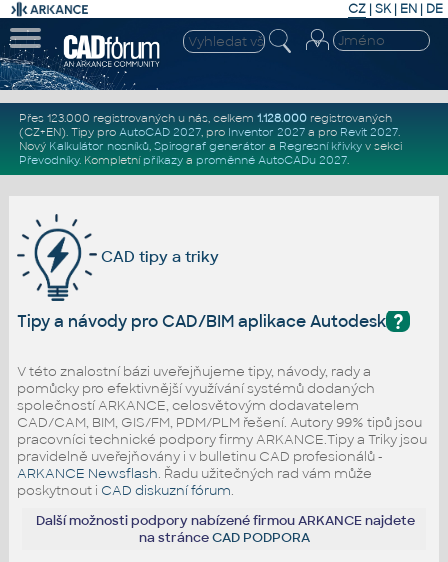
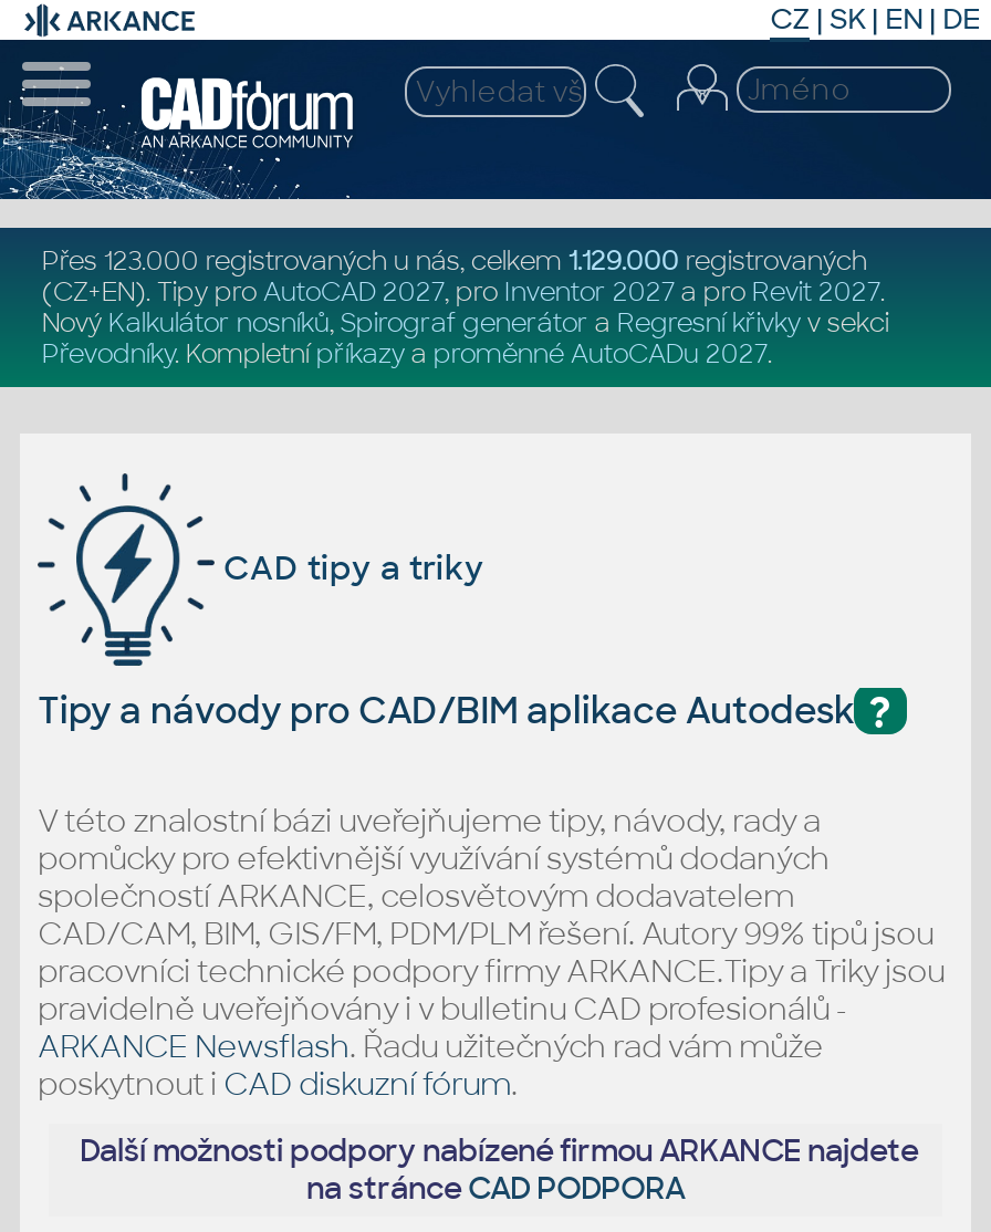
- Přes 123.000 registrovaných u nás, celkem 1.128.000 registrovaných
+ Přes 123.000 registrovaných u nás, celkem 1.129.000 registrovaných
